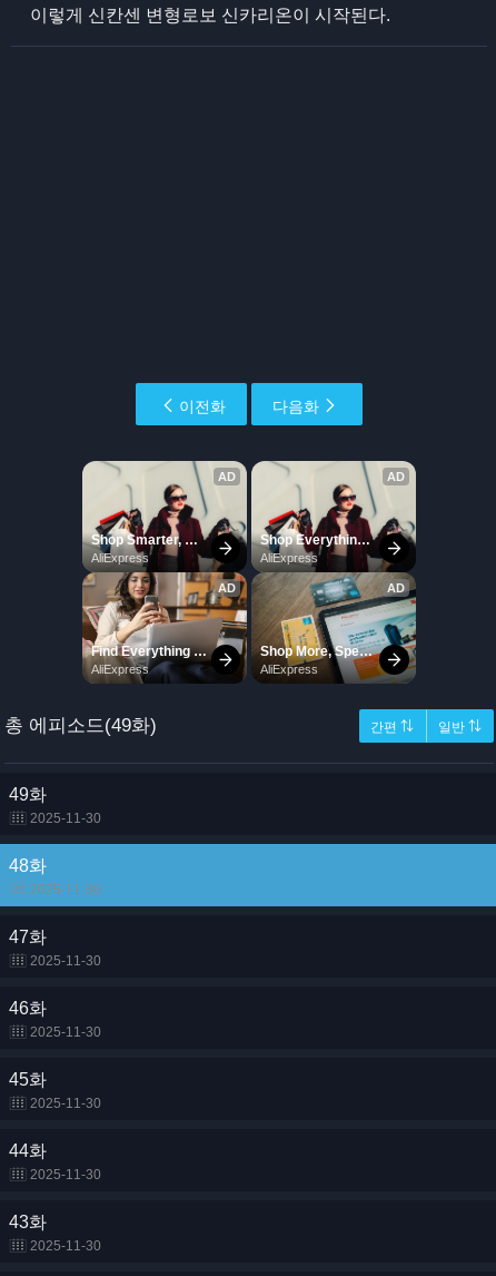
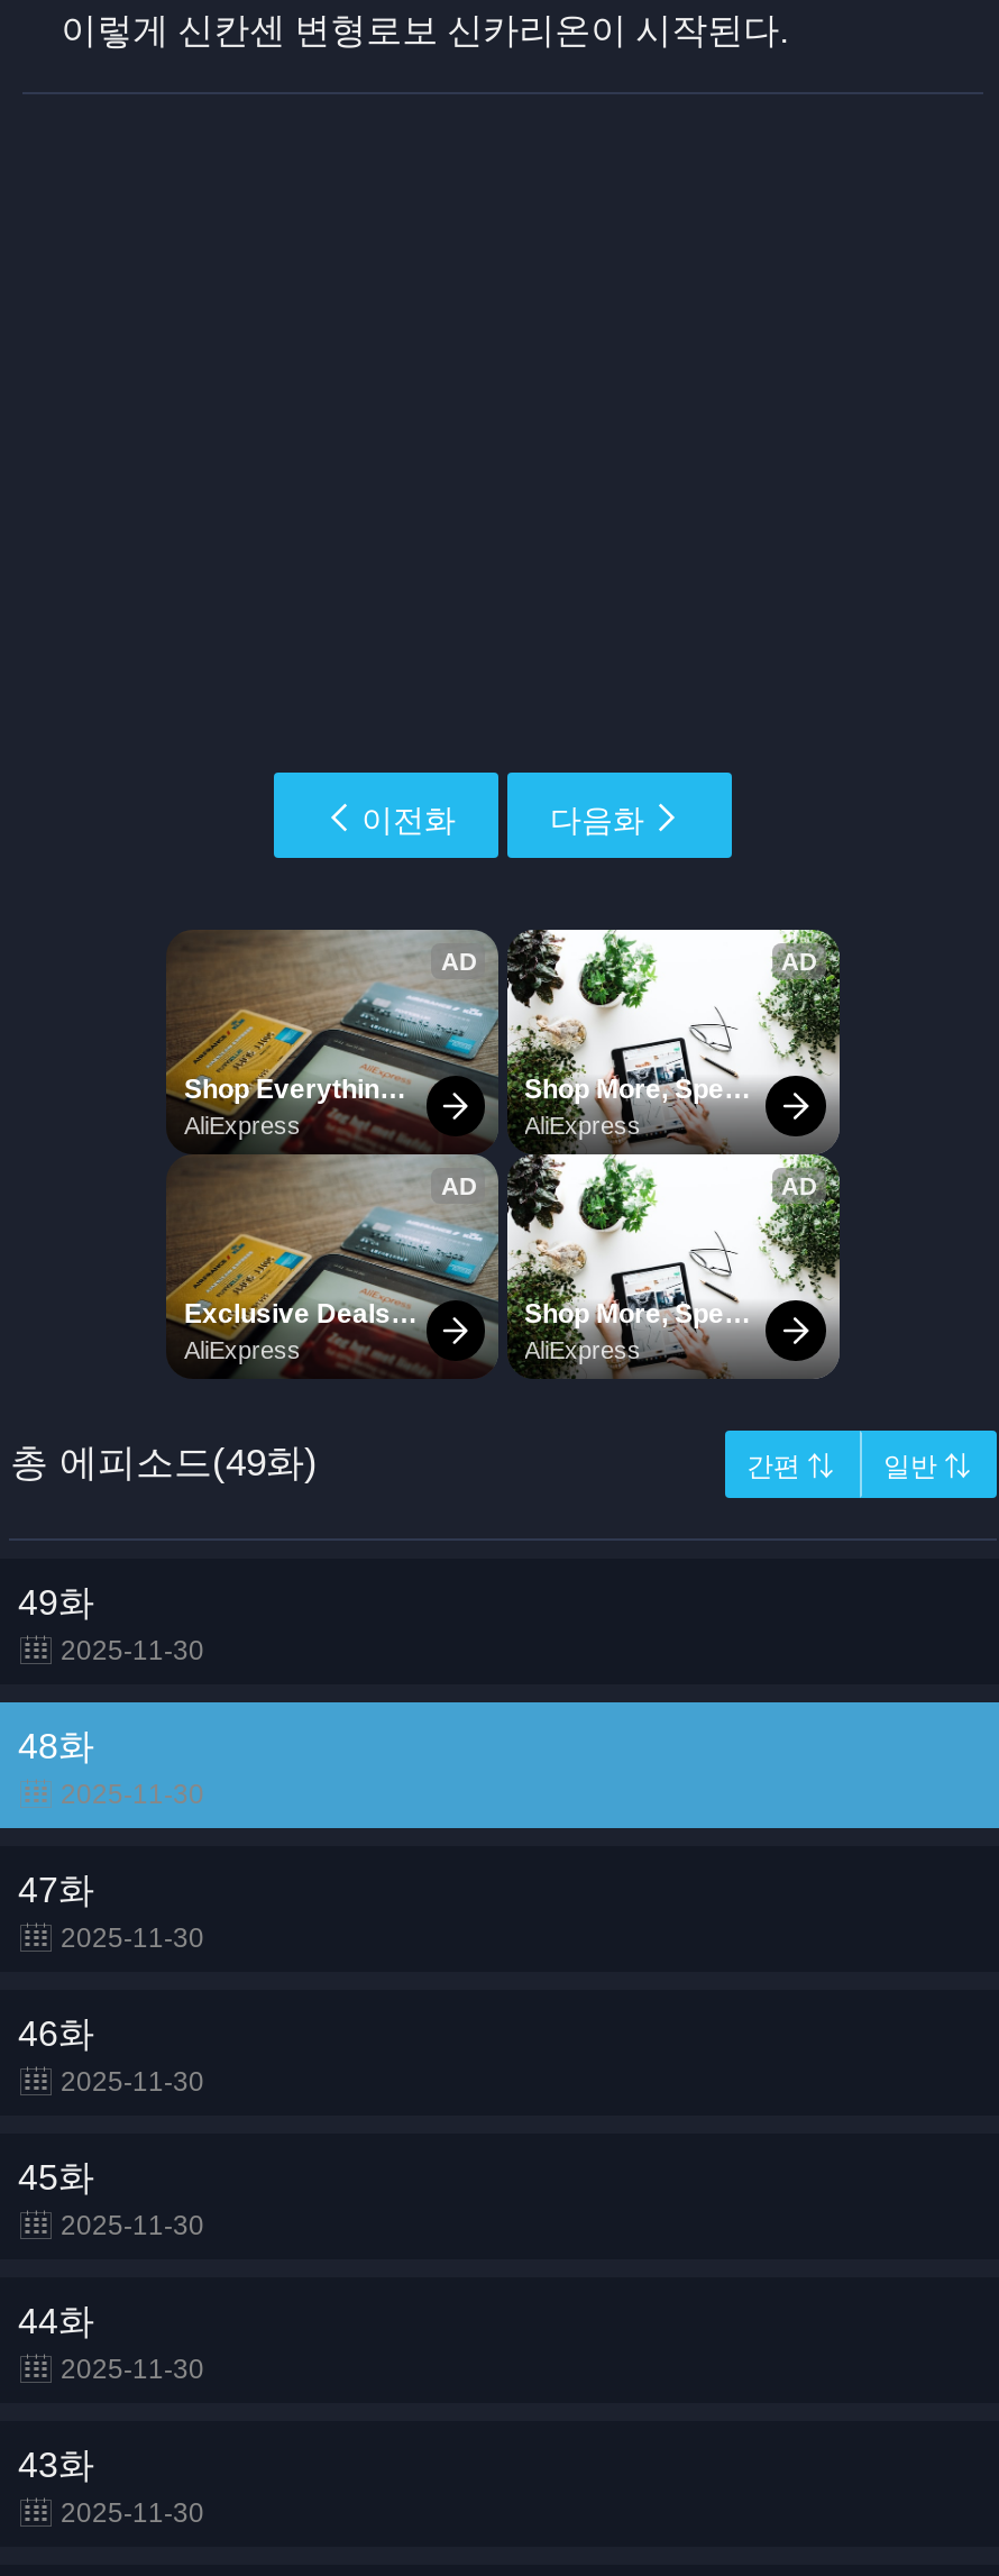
- [image]
+ [image]
